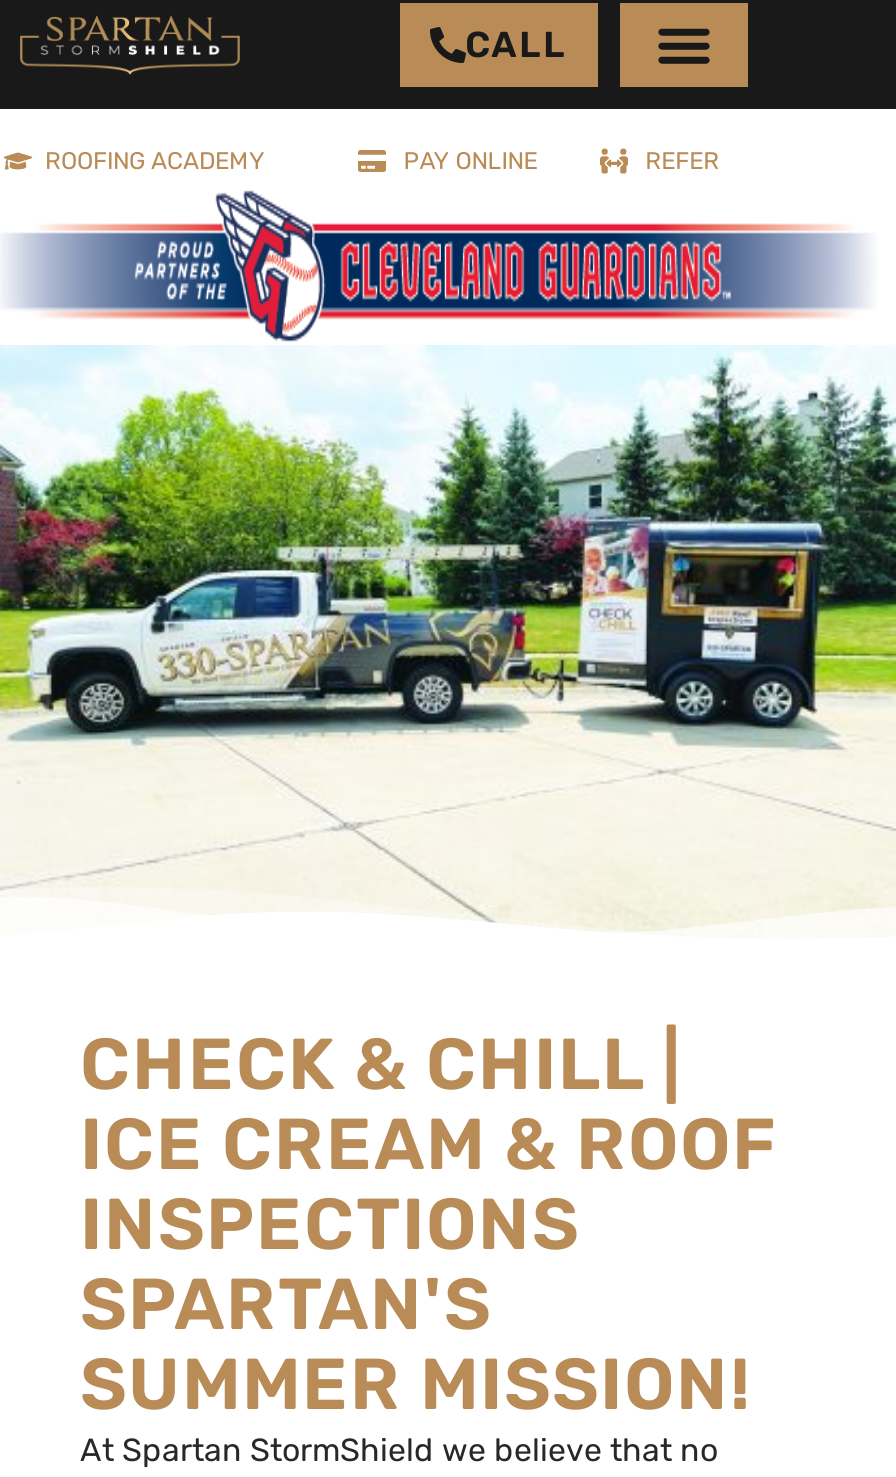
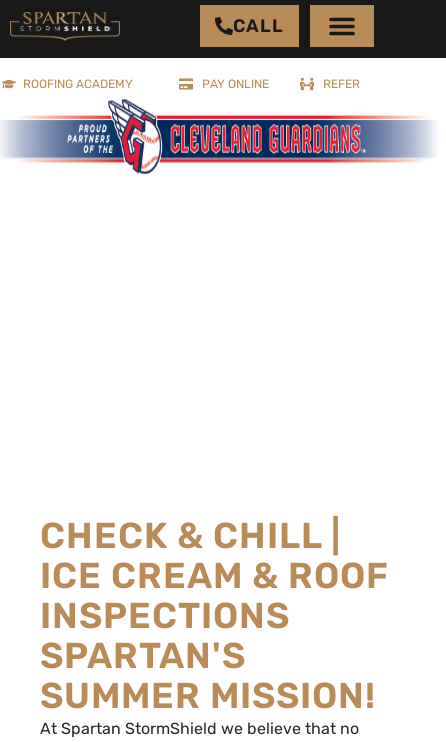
- [image]
